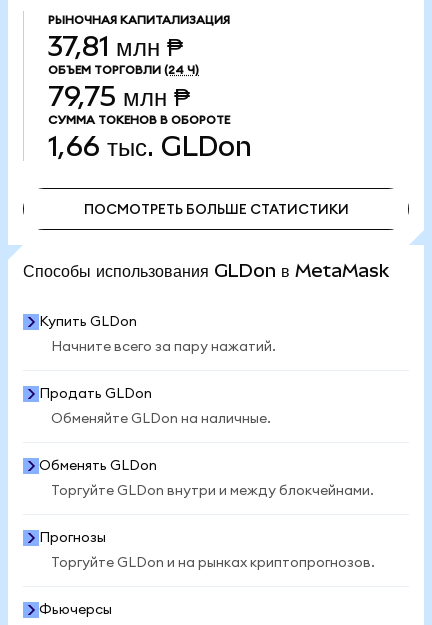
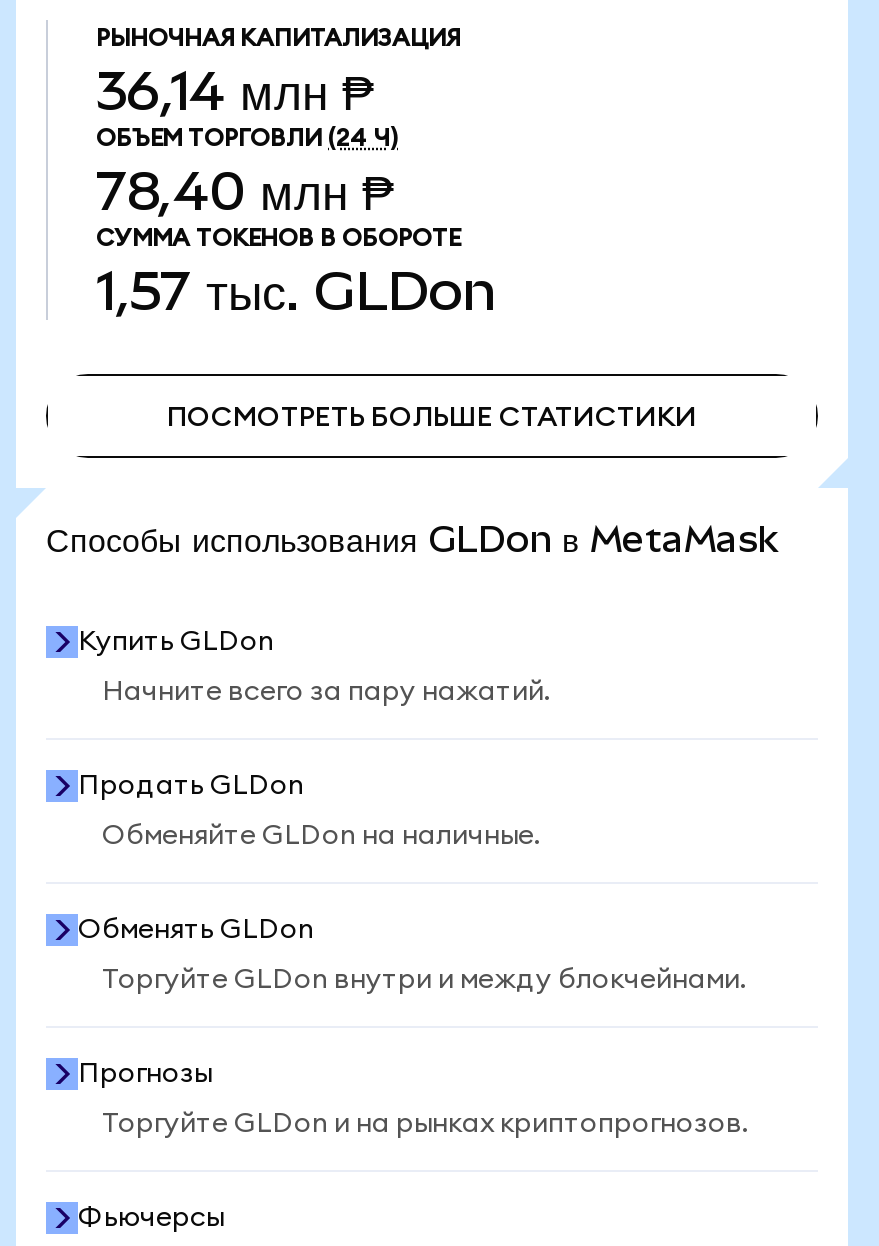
- 37,81 млн ₱
+ 36,14 млн ₱

- 79,75 млн ₱
+ 78,40 млн ₱

- 1,66 тыс. GLDon
+ 1,57 тыс. GLDon
